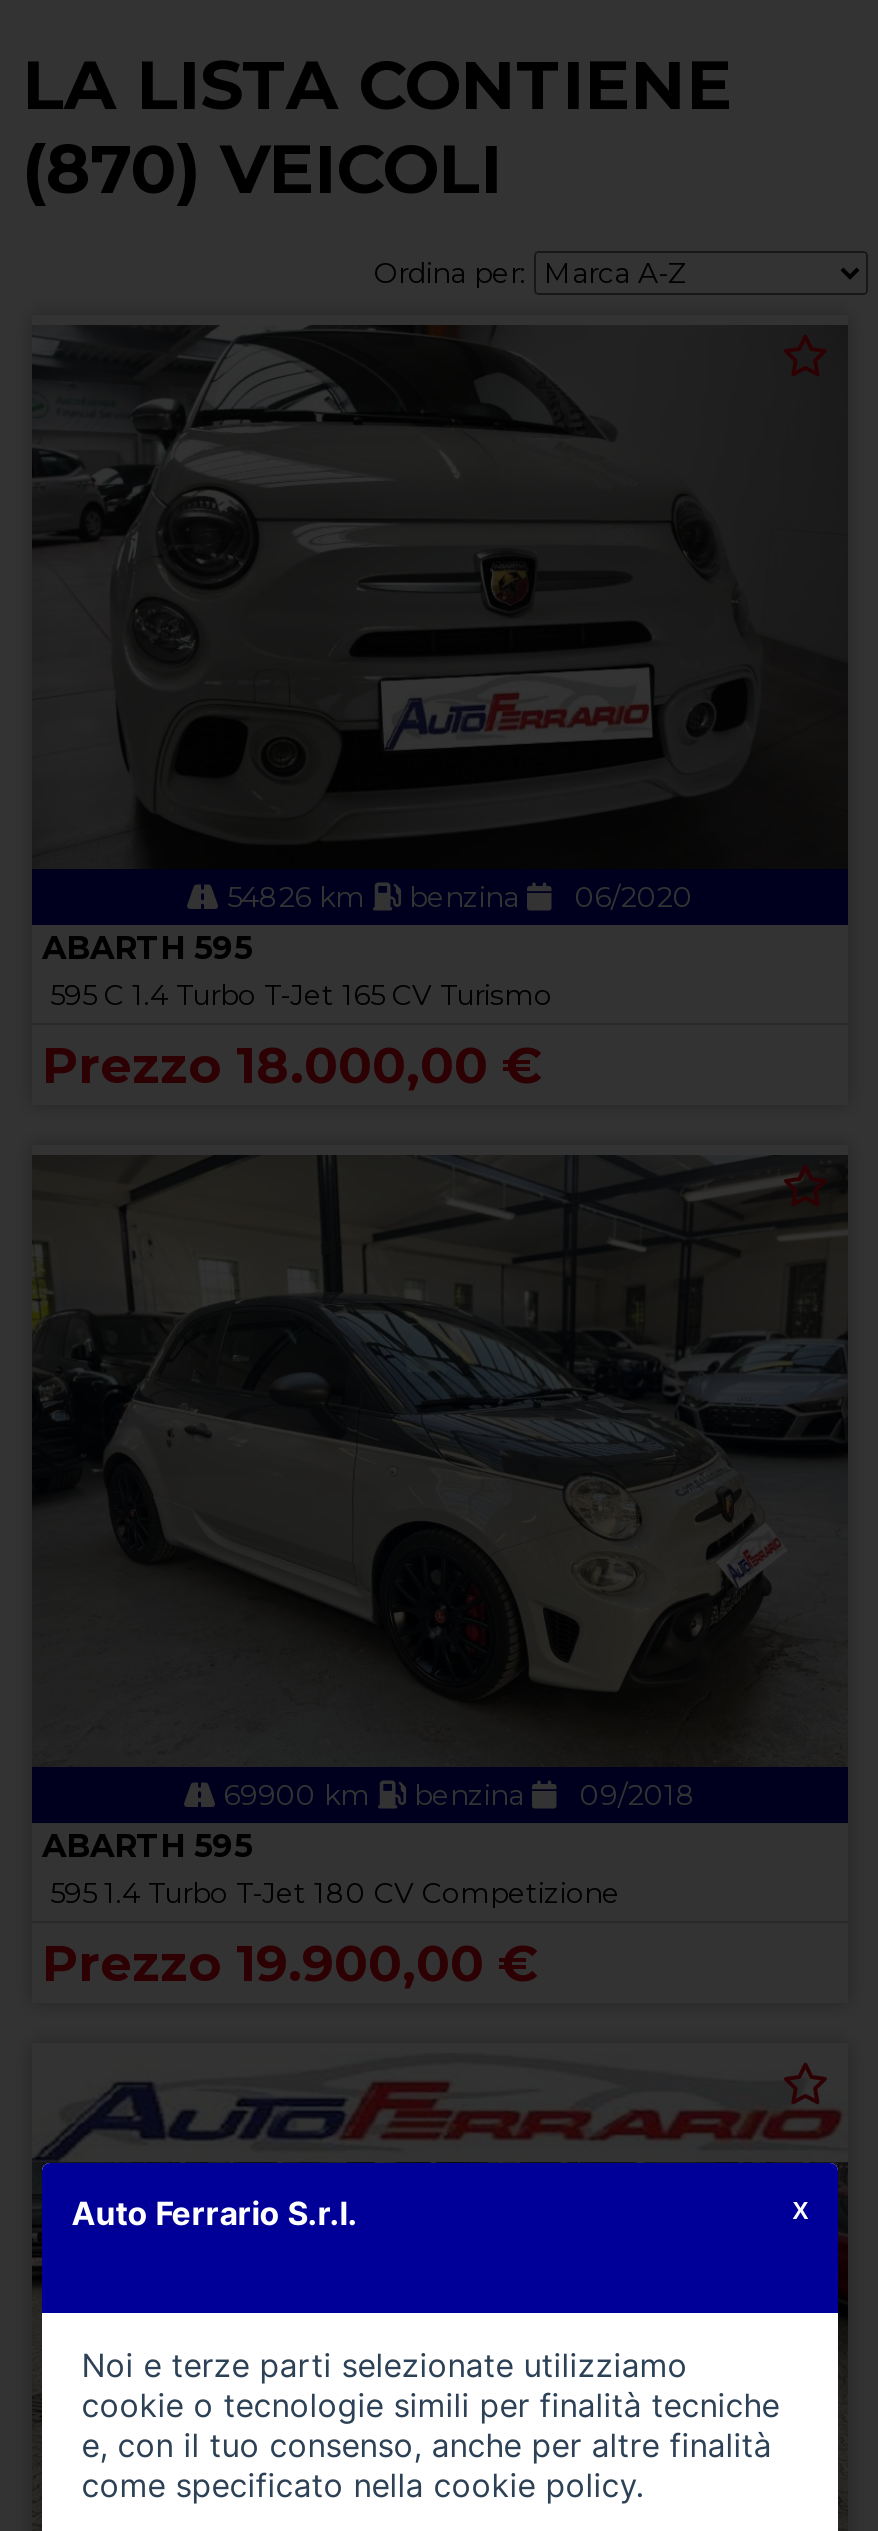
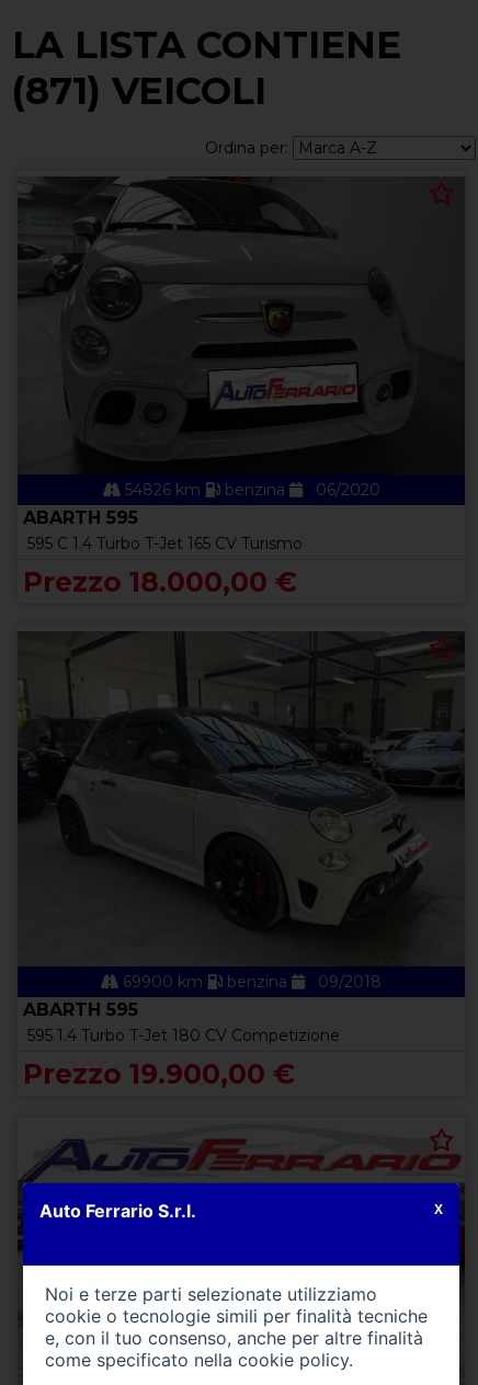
- (870) VEICOLI
+ (871) VEICOLI
